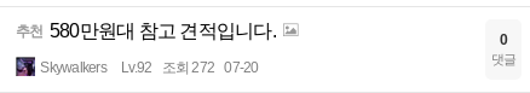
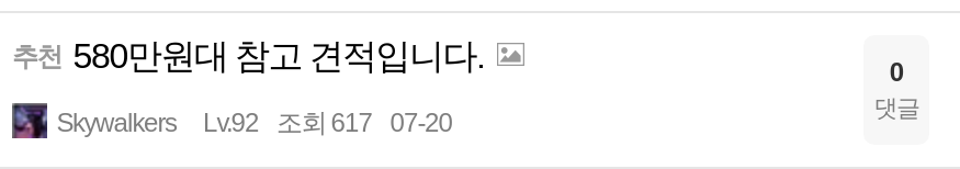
- Skywalkers Lv.92 조회 272 07-20
+ Skywalkers Lv.92 조회 617 07-20
